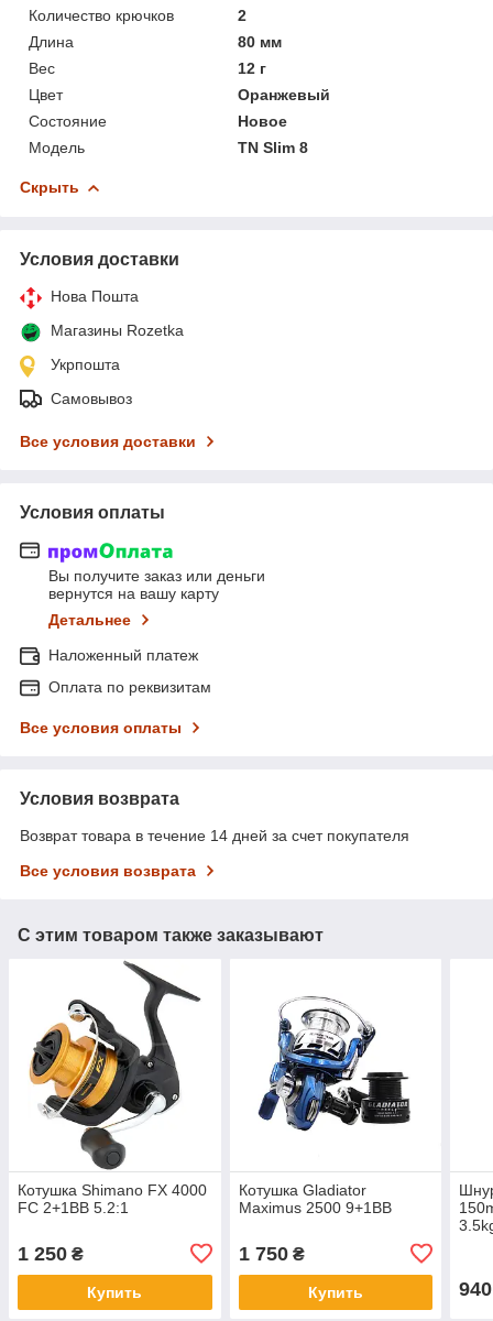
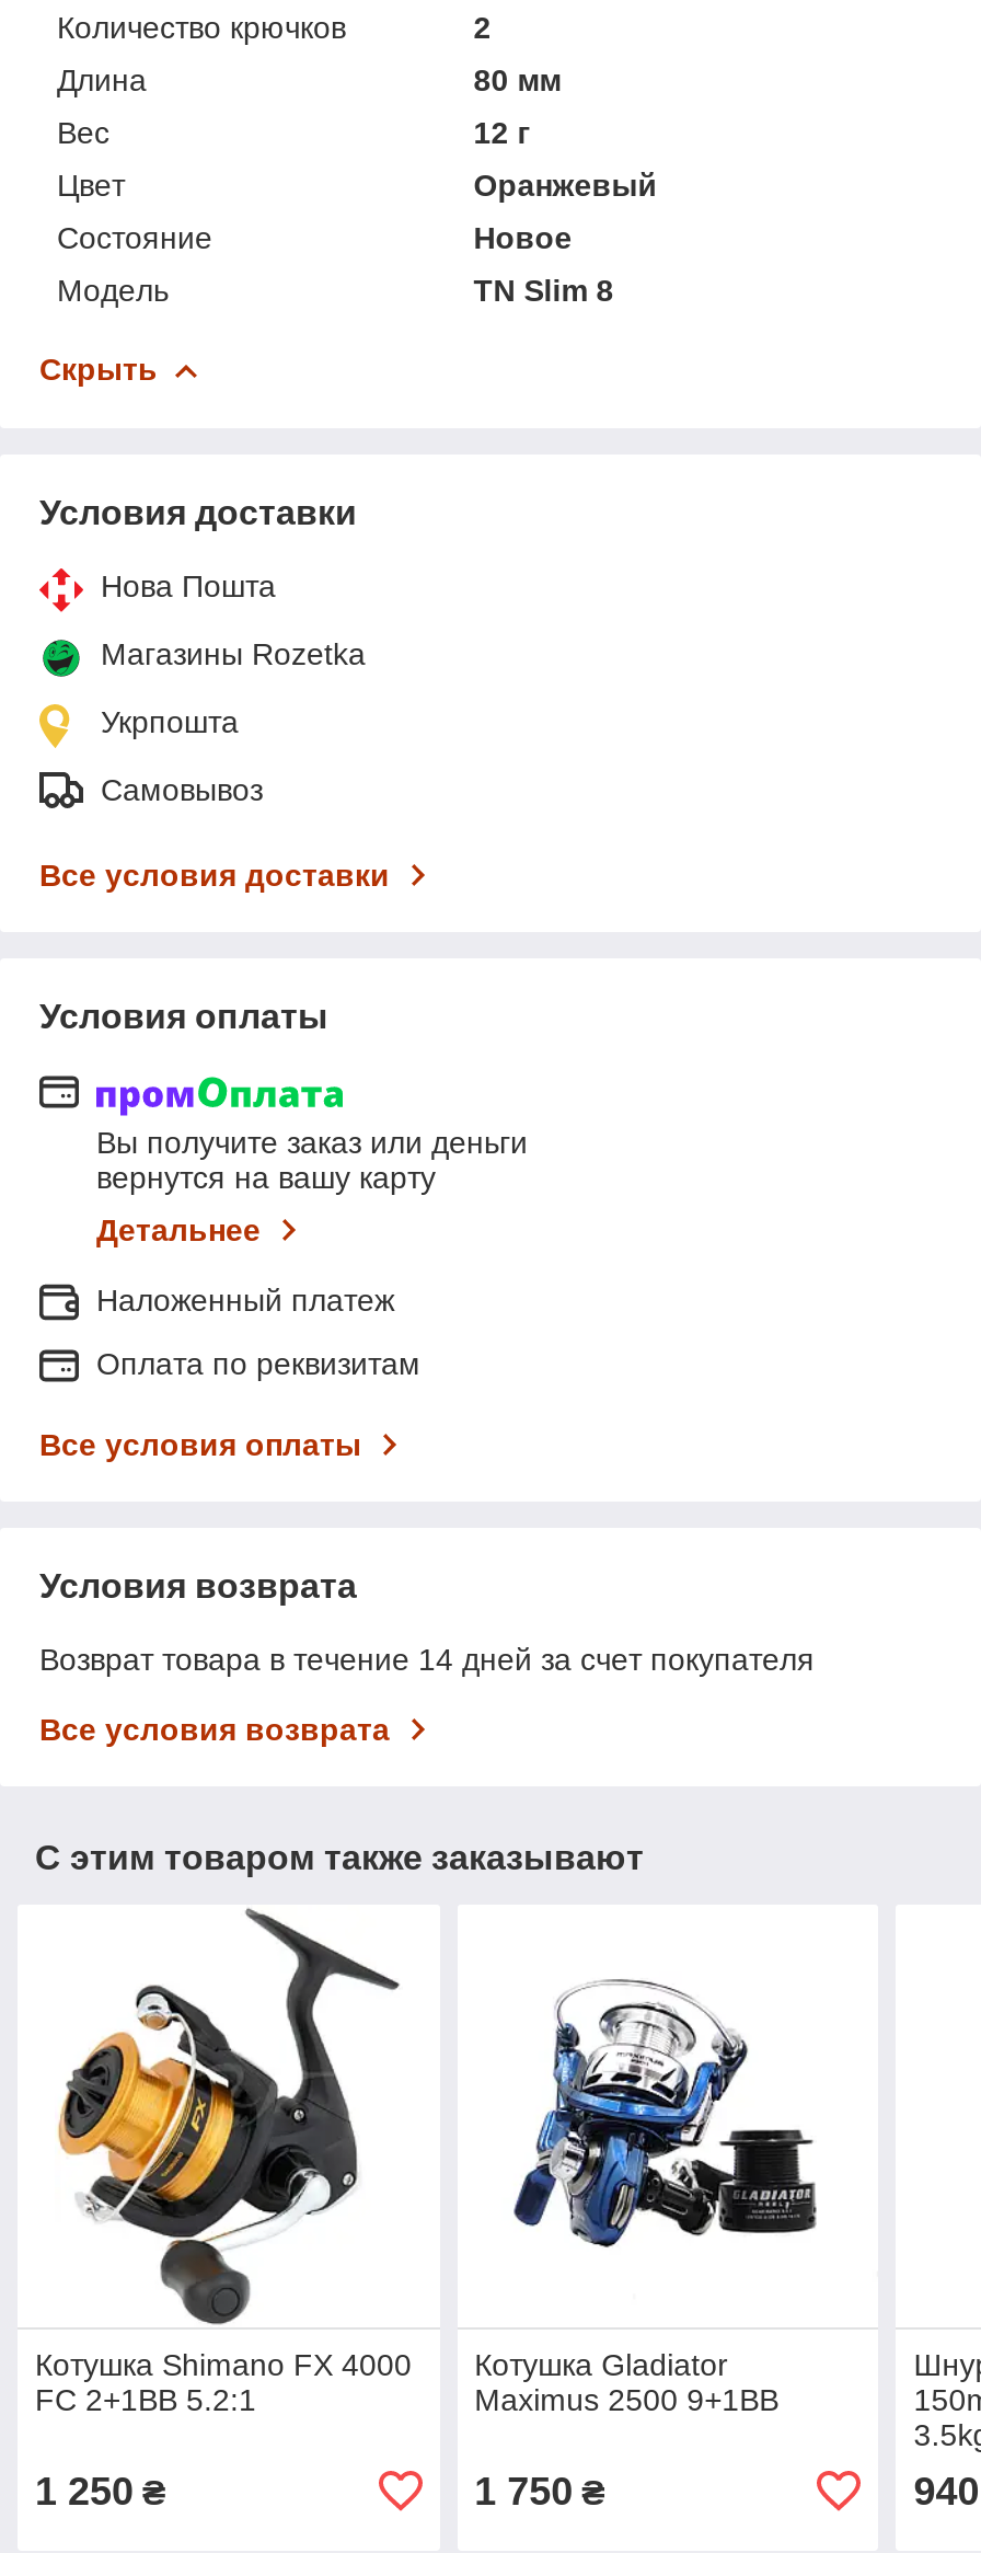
- Купить

- Купить
